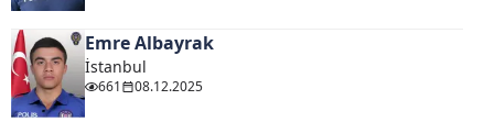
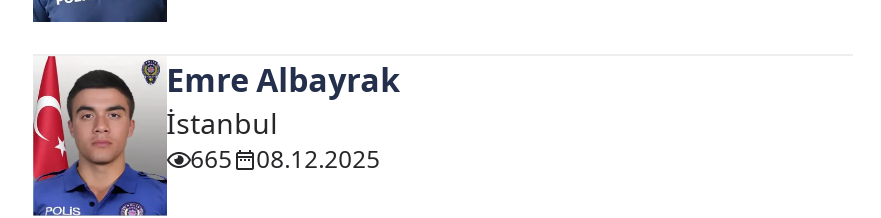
- 661 08.12.2025
+ 665 08.12.2025
